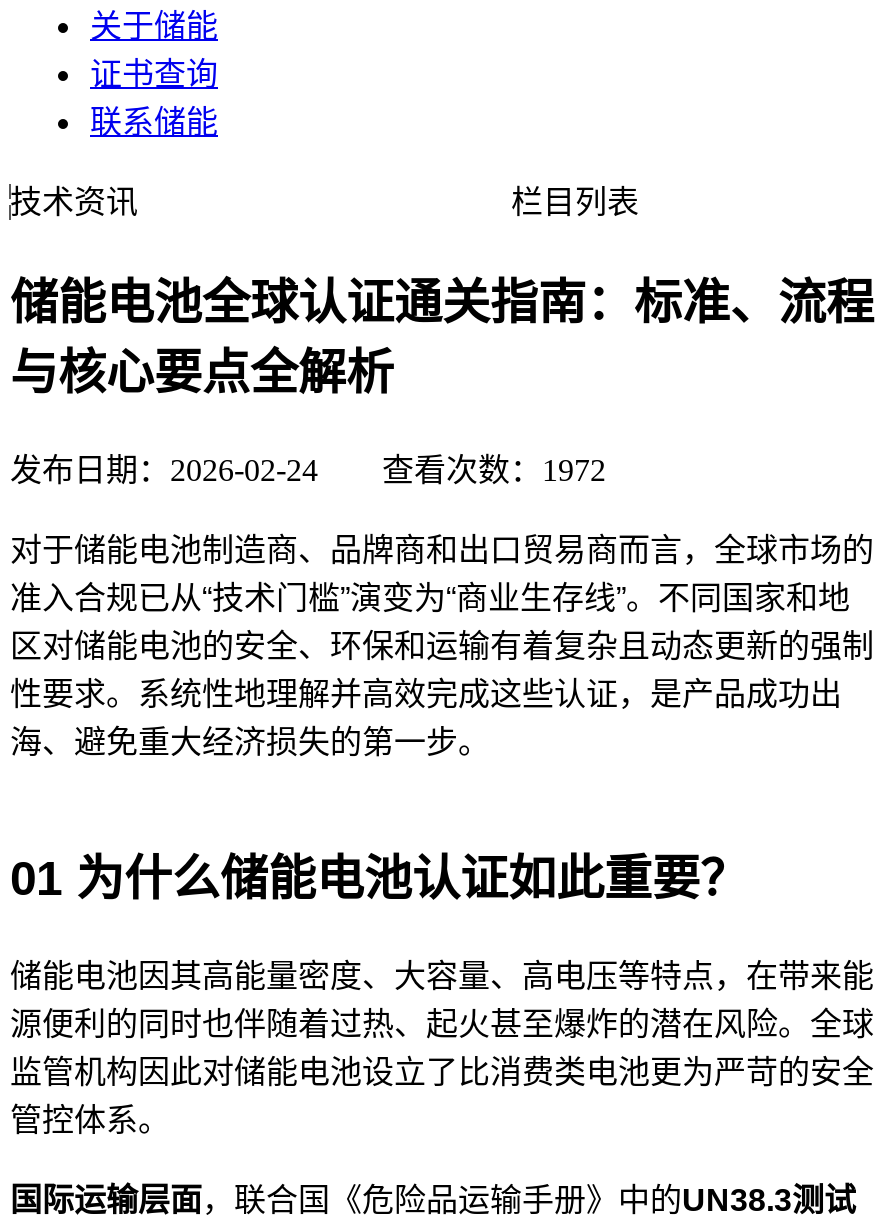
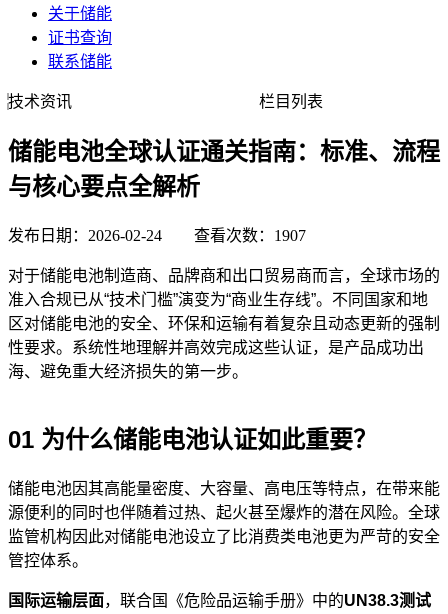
- 发布日期：2026-02-24 查看次数：1972
+ 发布日期：2026-02-24 查看次数：1907
